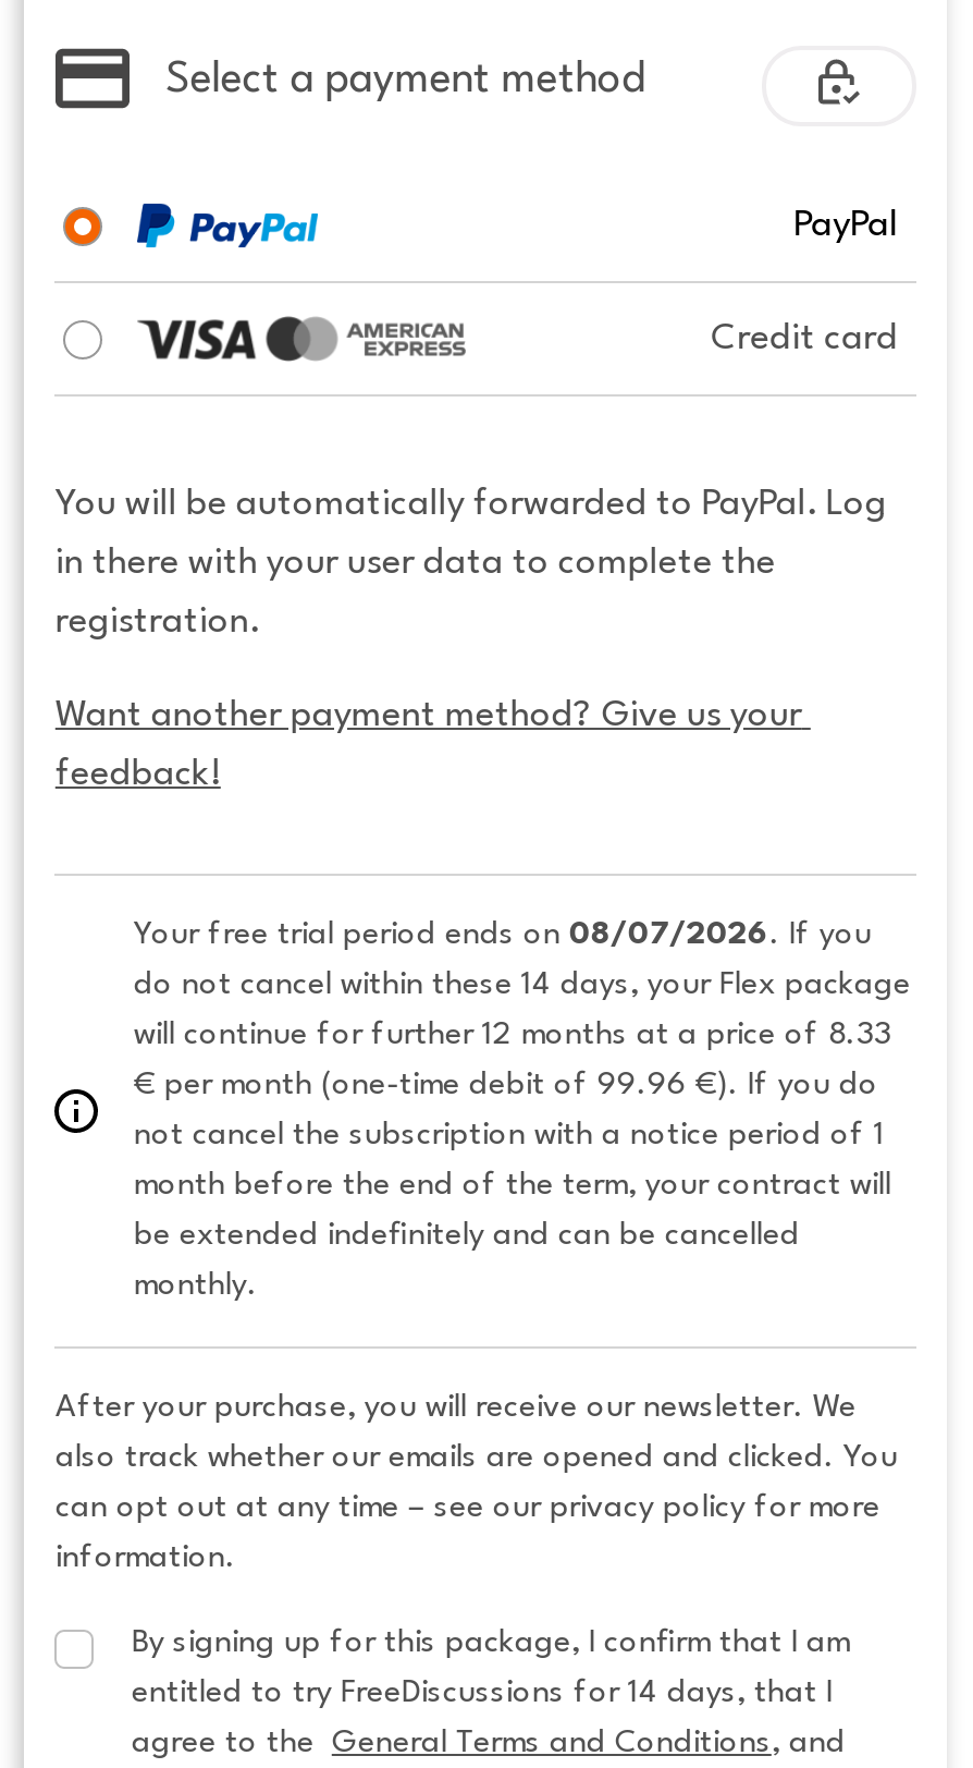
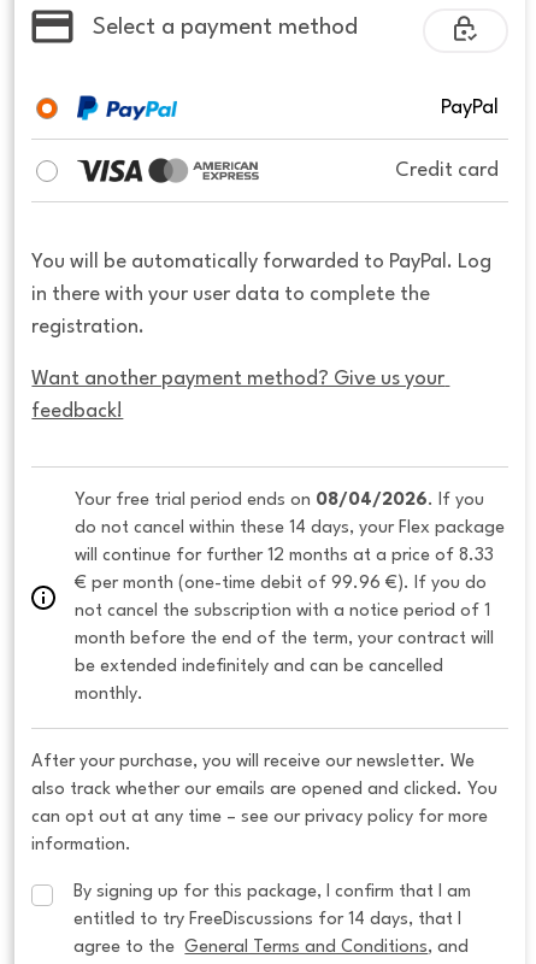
- Your free trial period ends on 08/07/2026. If you
+ Your free trial period ends on 08/04/2026. If you
